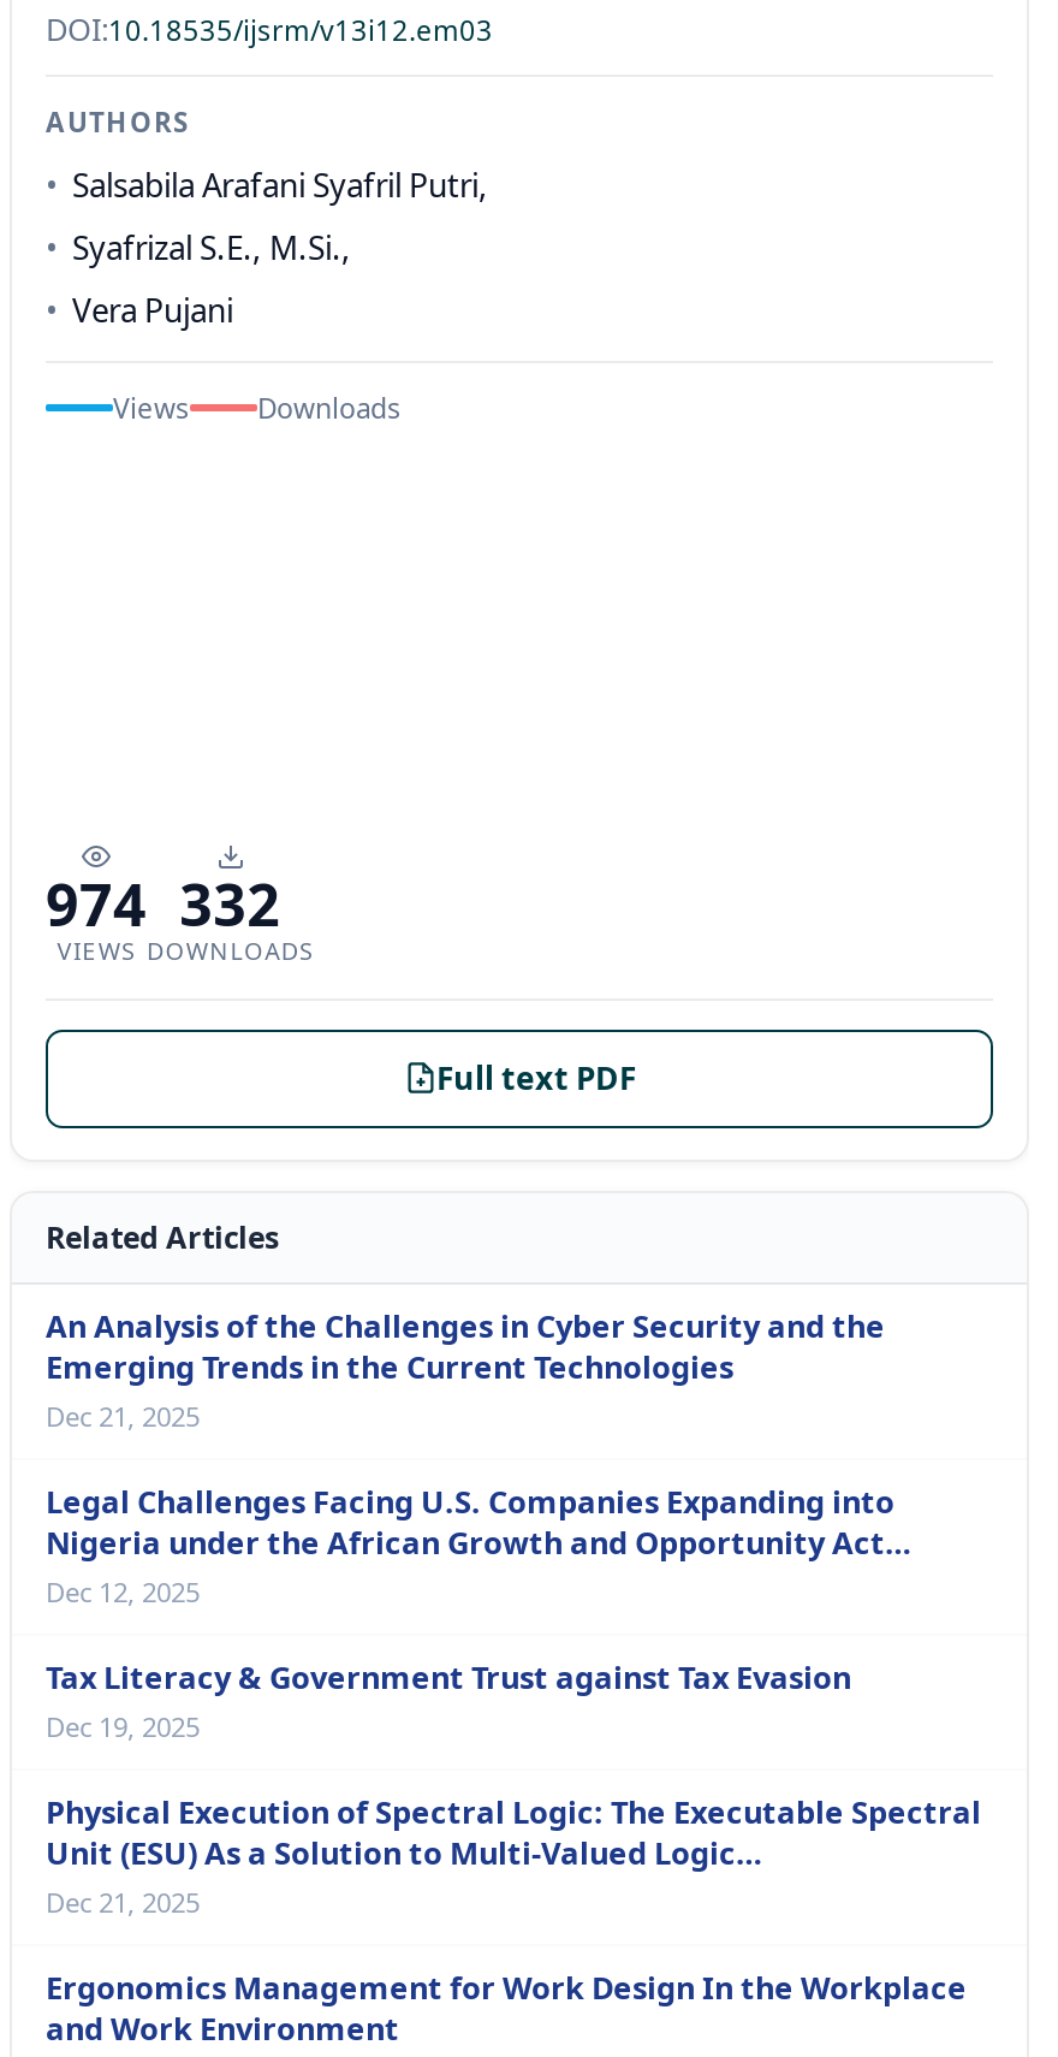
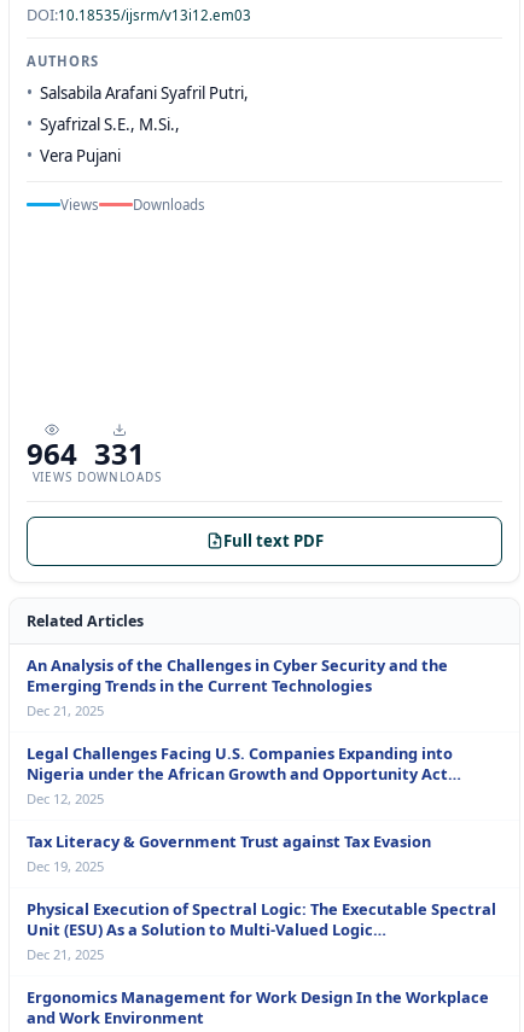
- 974
+ 964

- 332
+ 331
